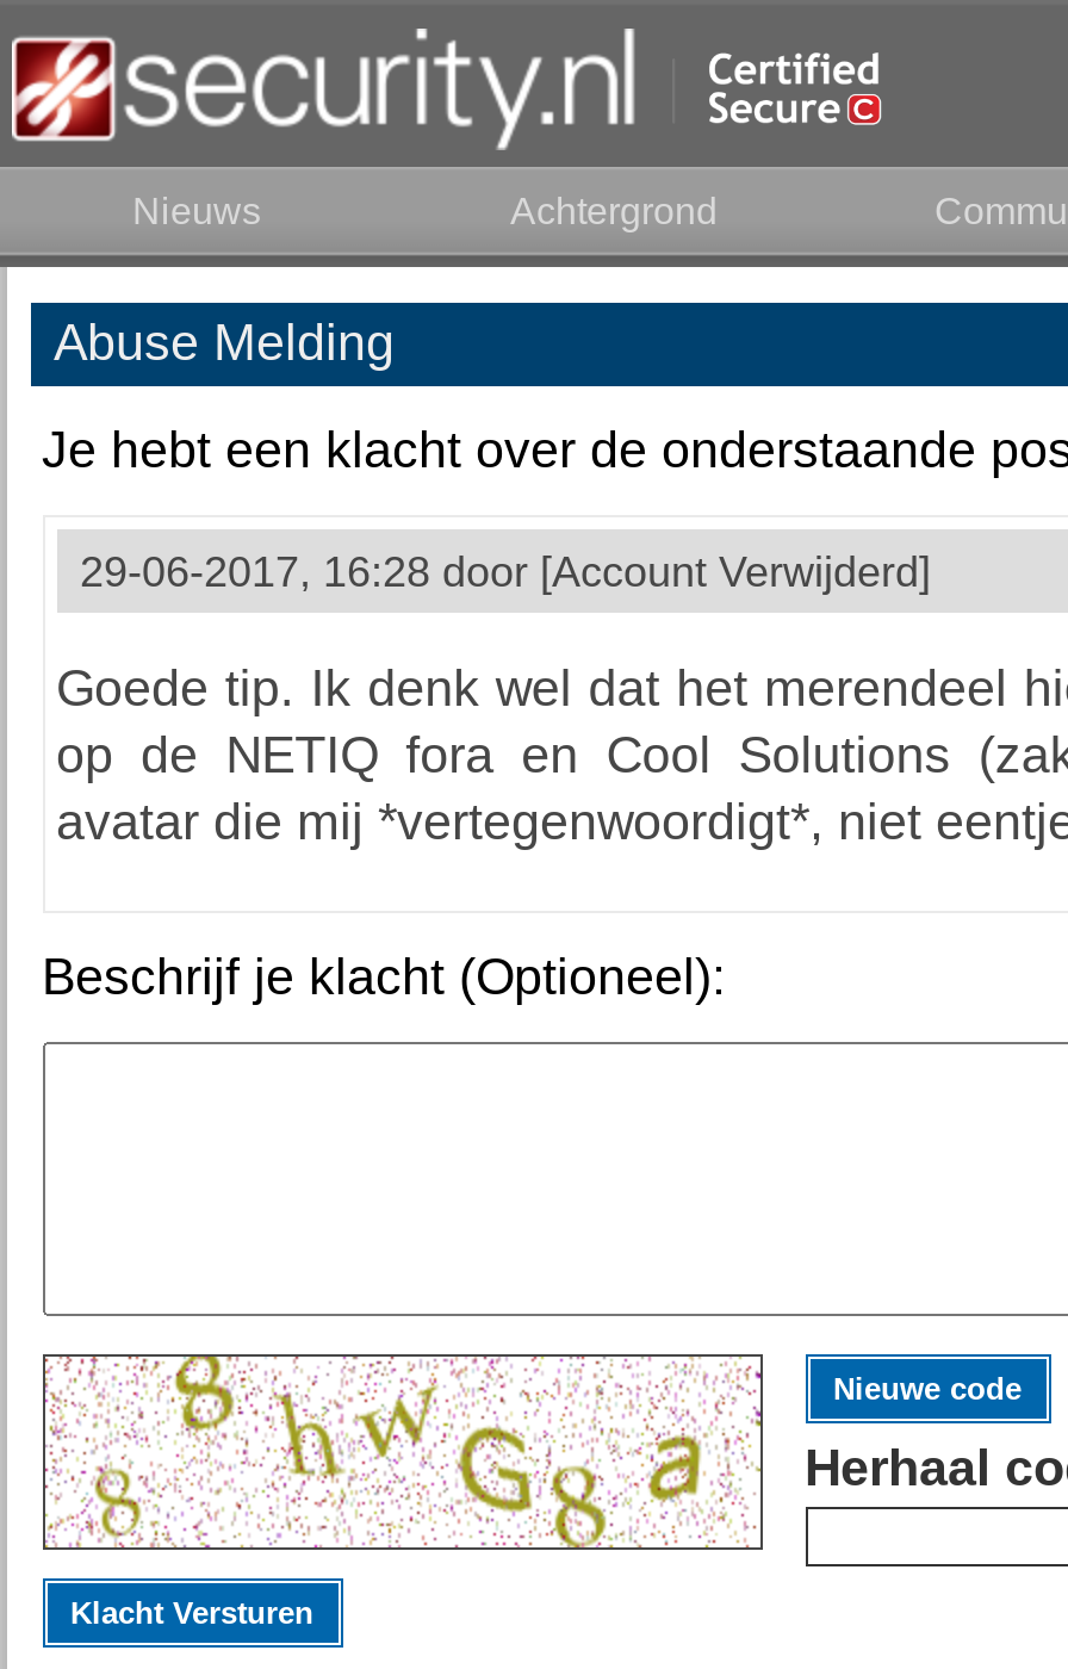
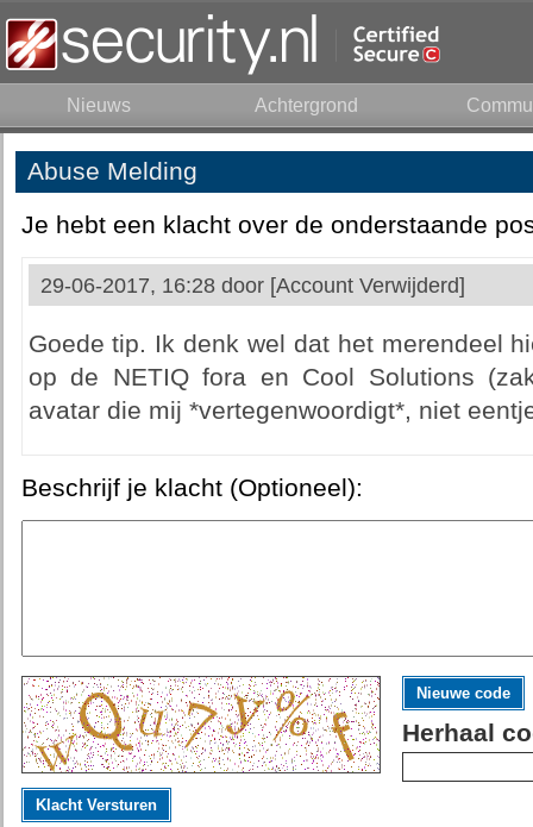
- [image]
+ [image]
